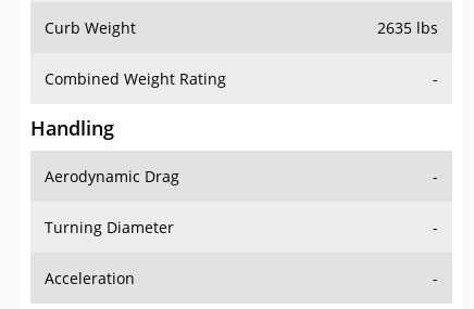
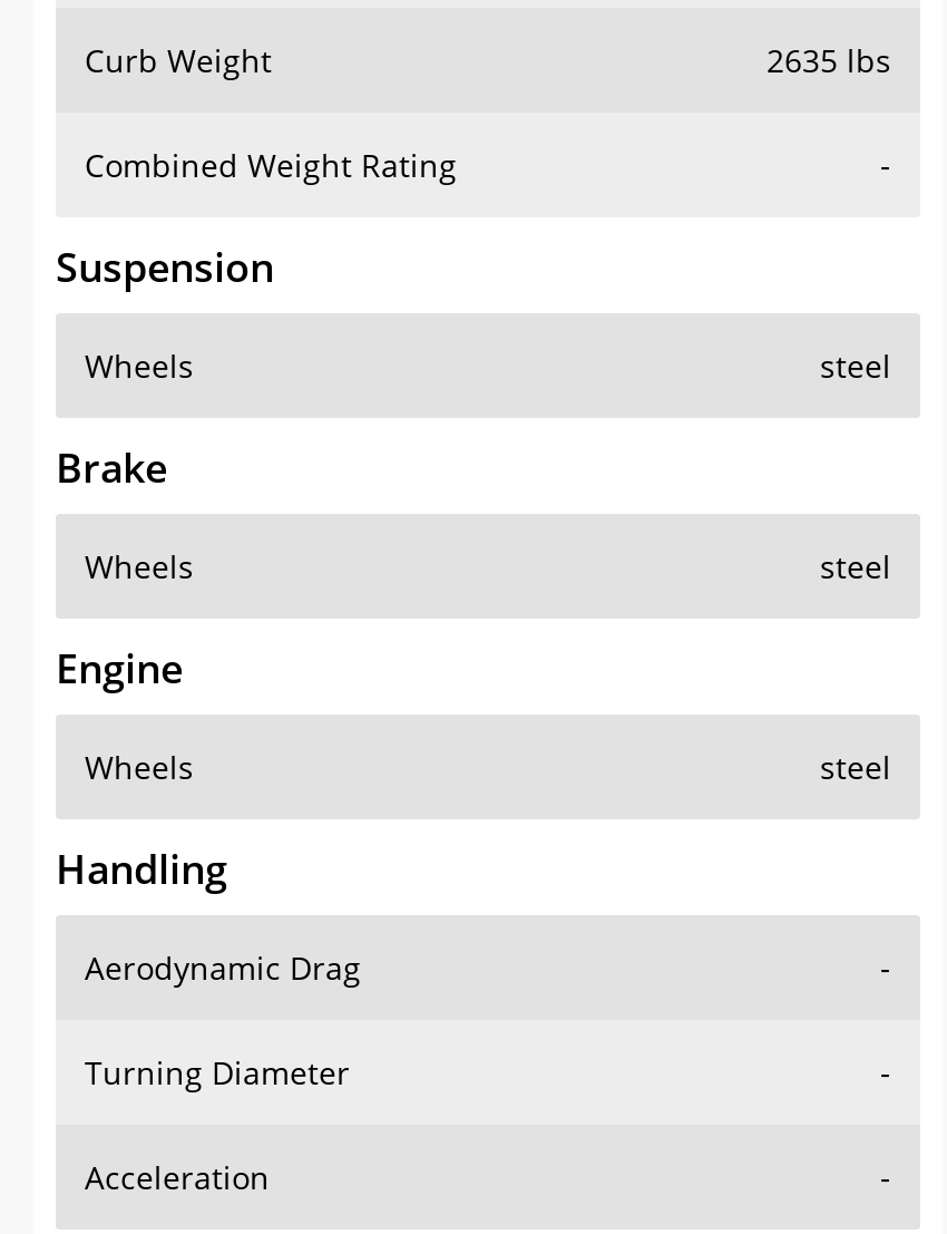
+ Suspension
+ Wheels
+ steel
+ Brake
+ Wheels
+ steel
+ Engine
+ Wheels
+ steel
